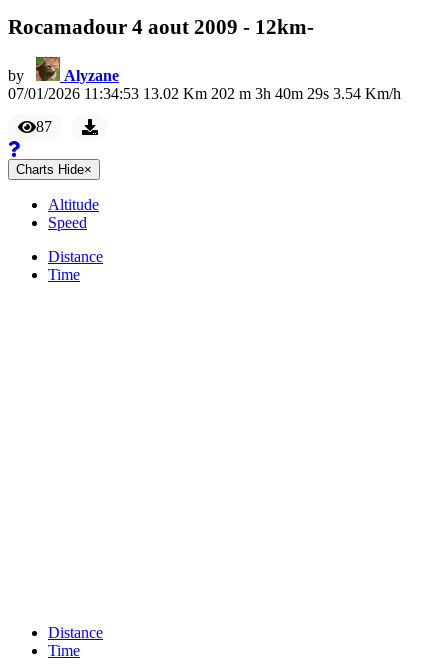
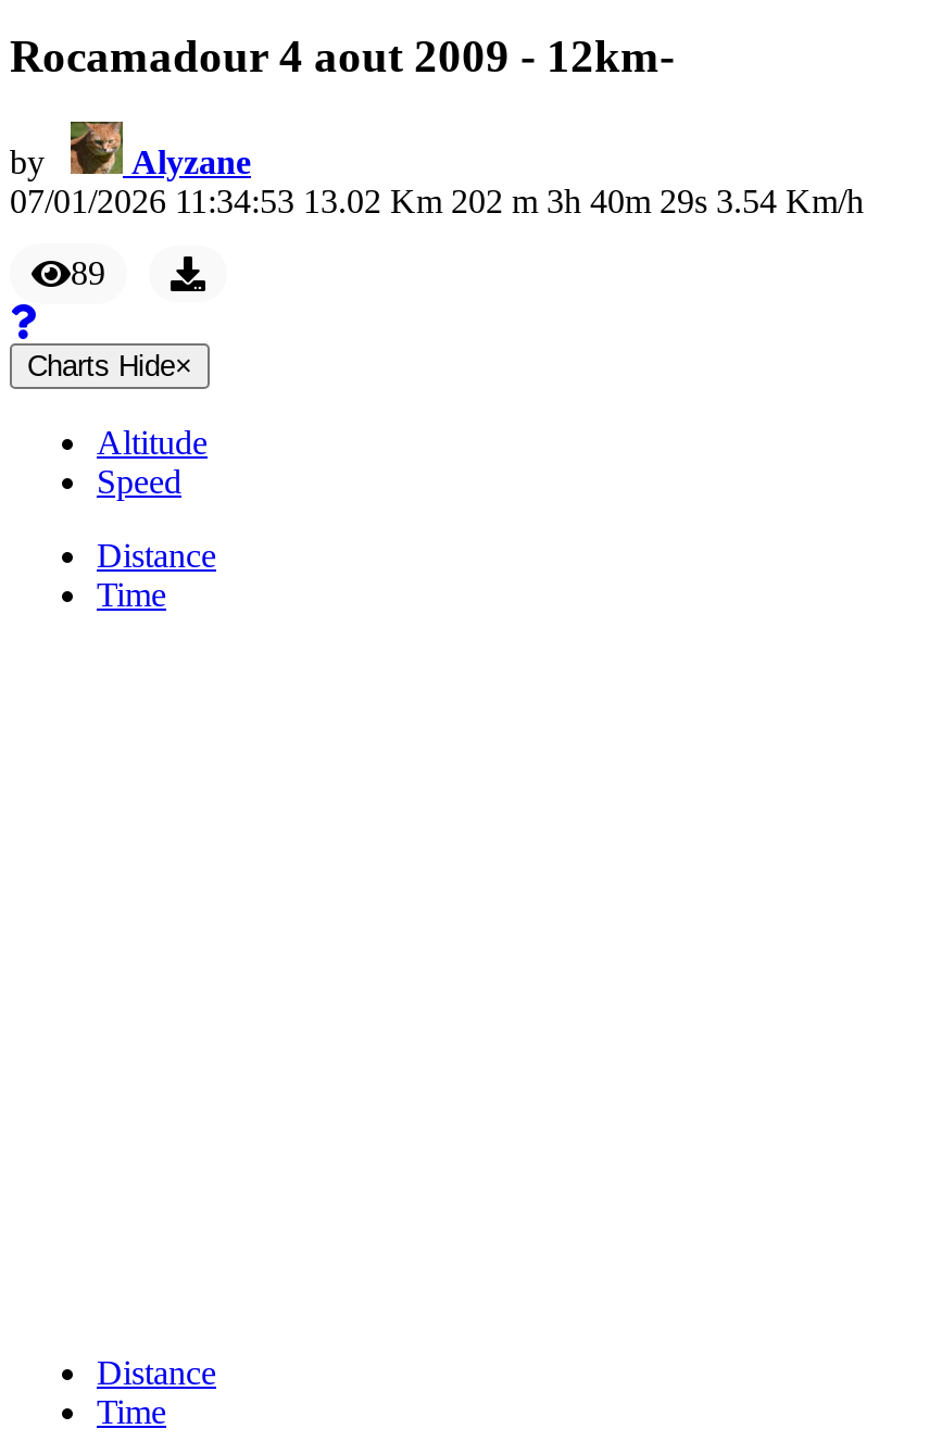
- 87
+ 89
